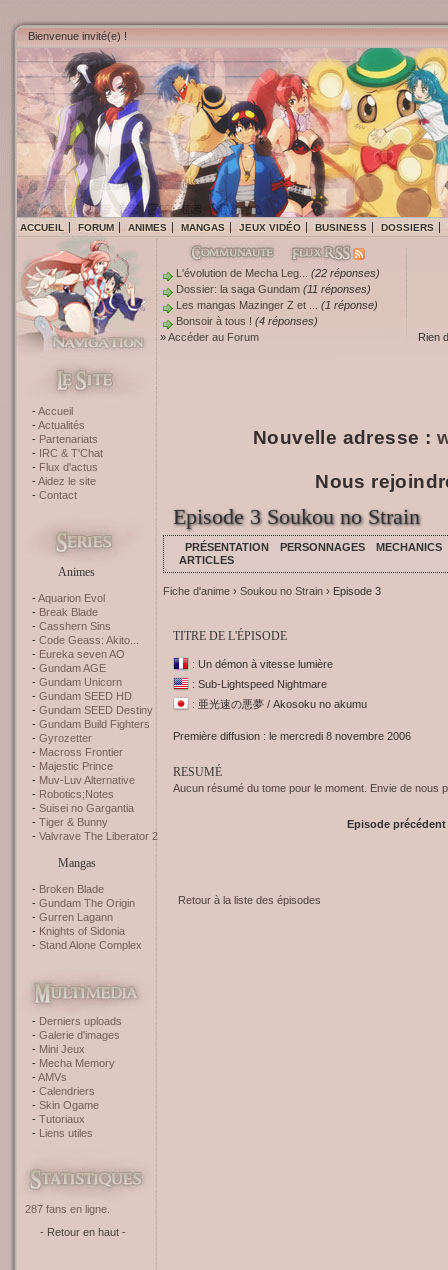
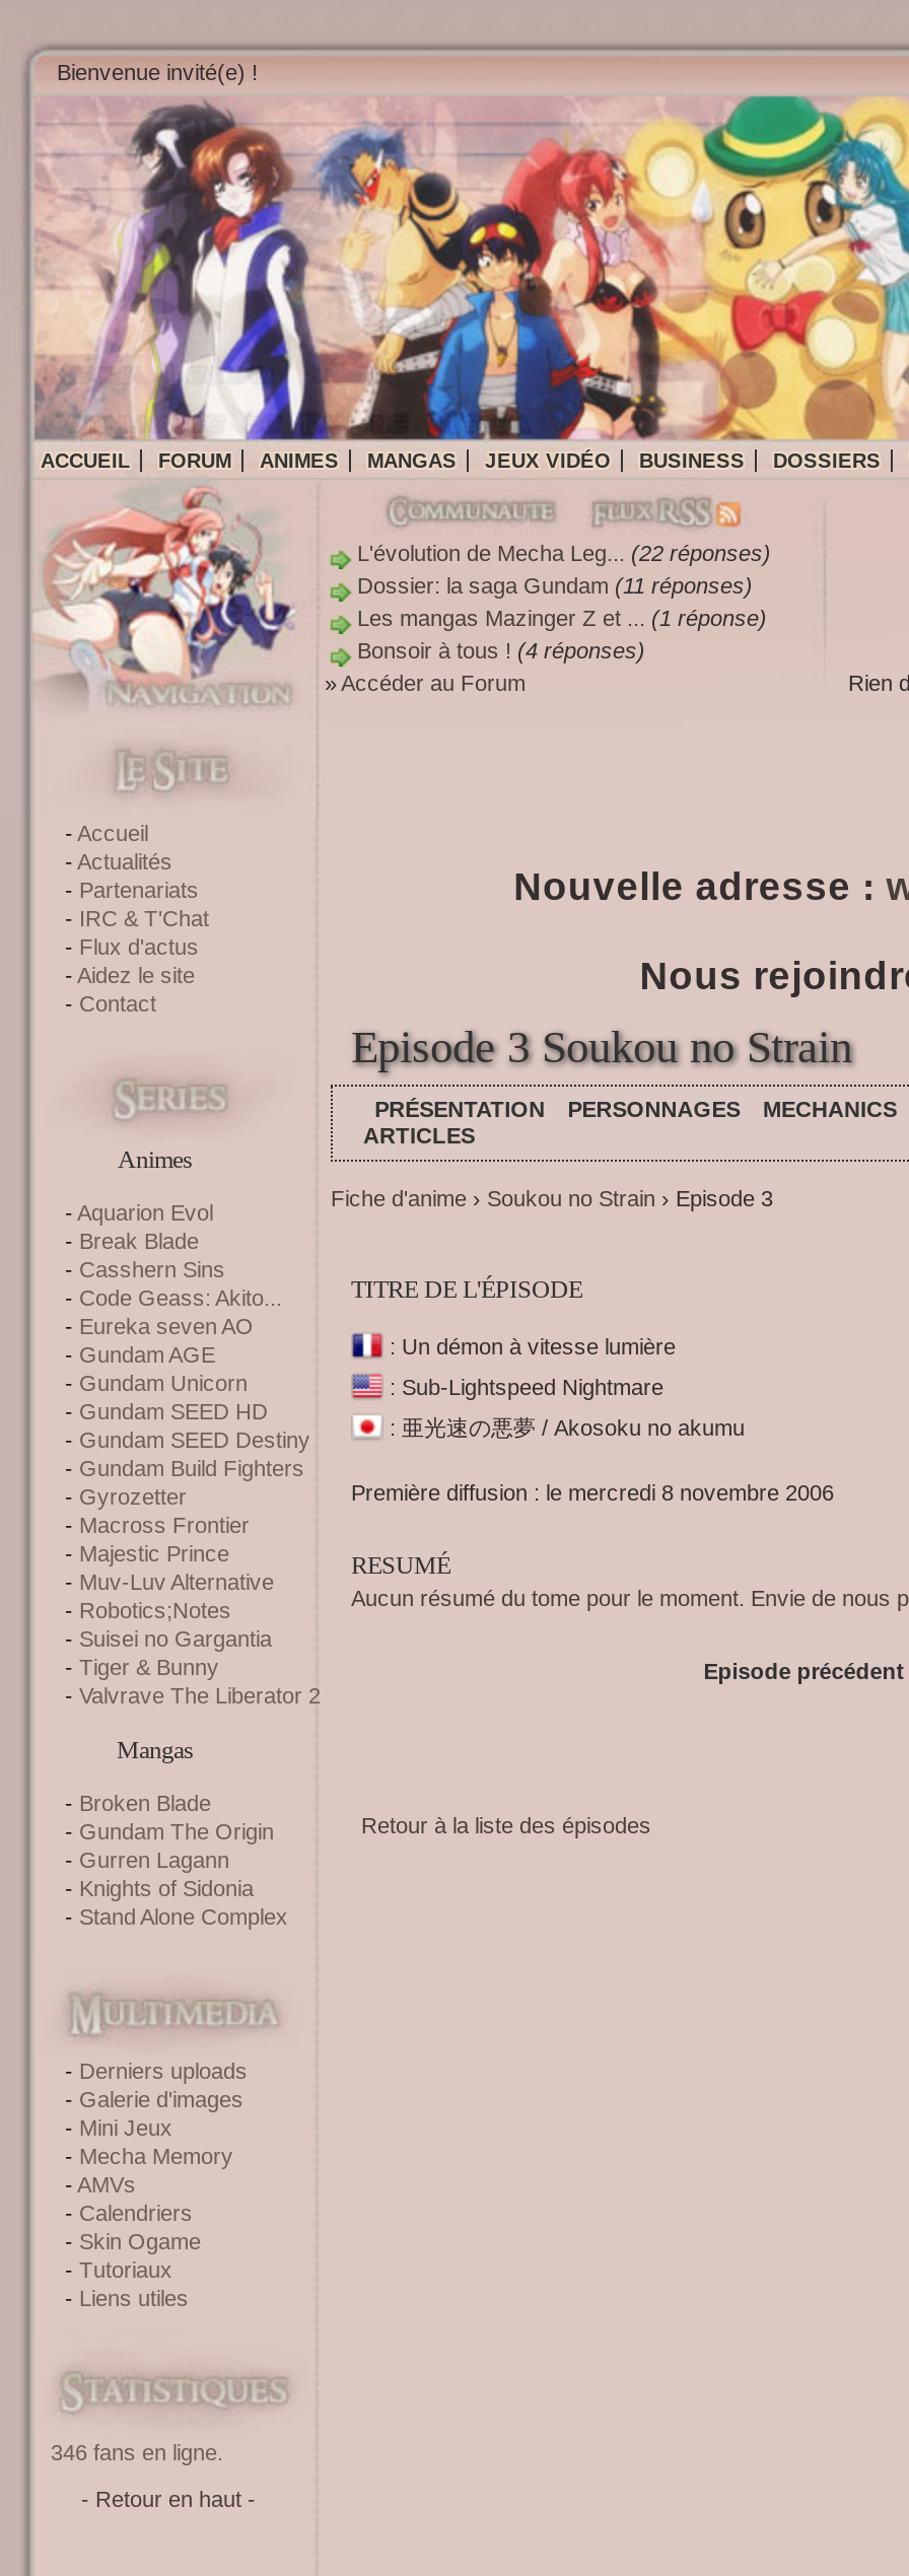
- 287 fans en ligne.
+ 346 fans en ligne.
